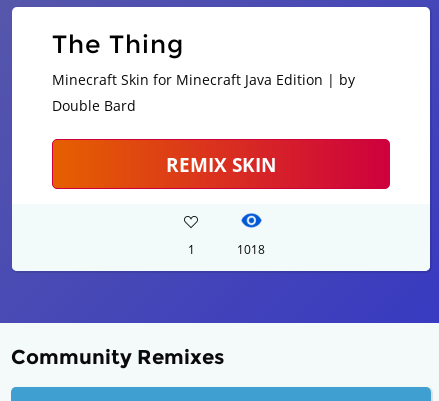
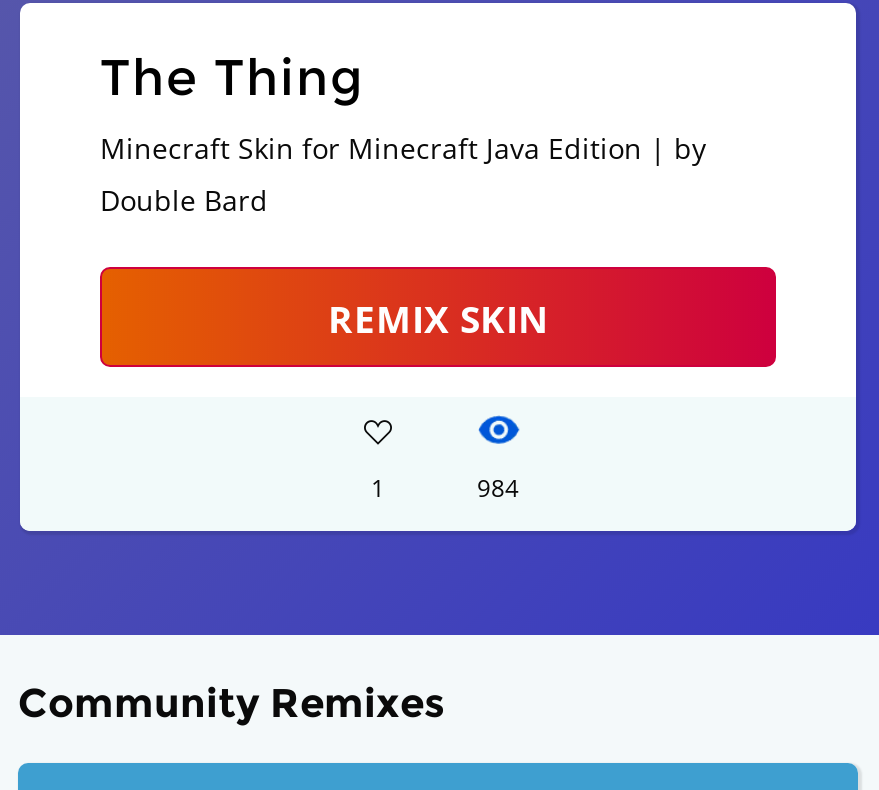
- 1018
+ 984
